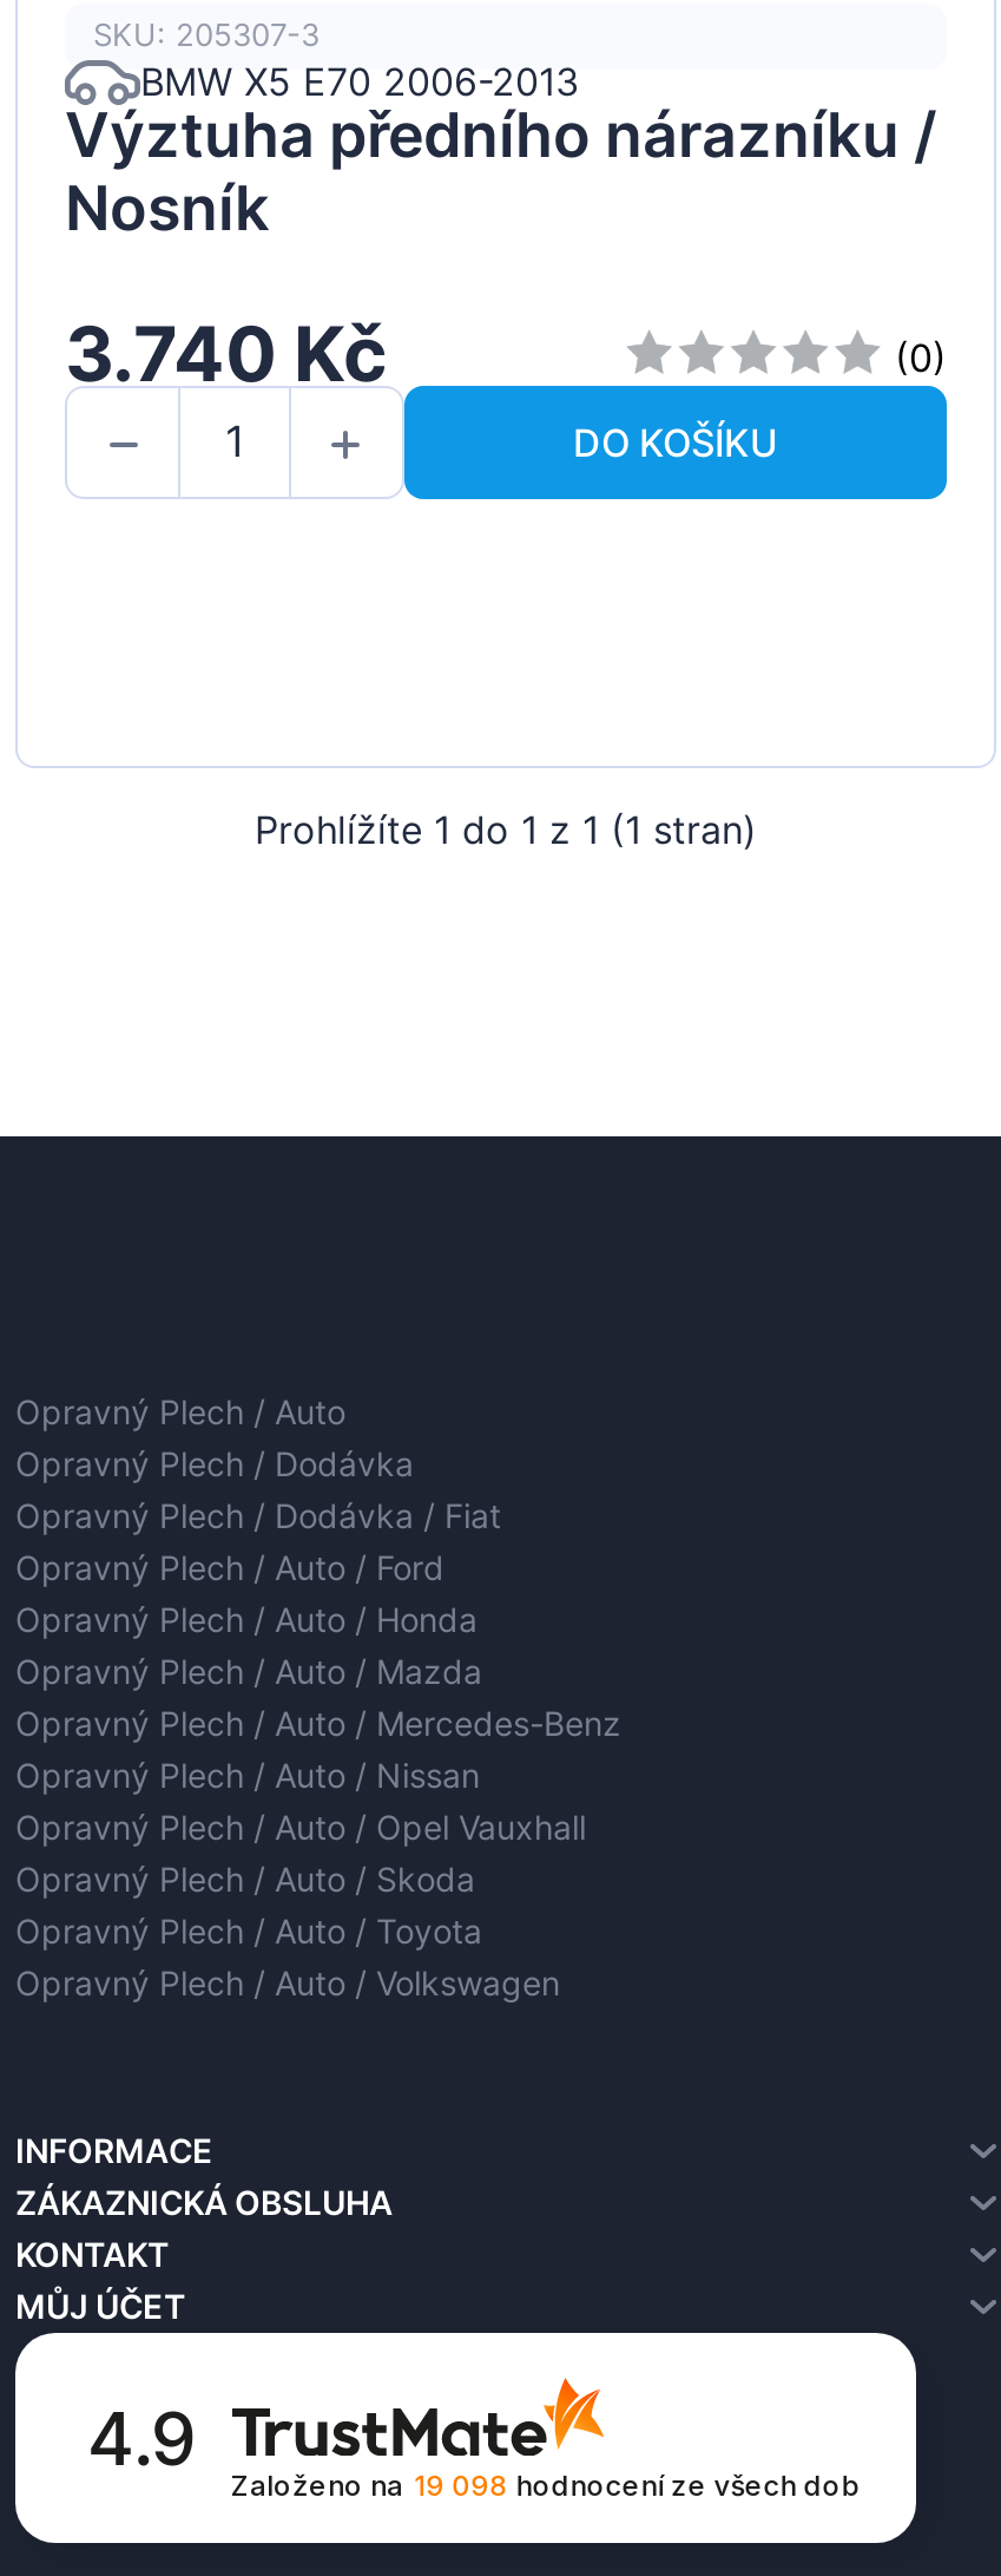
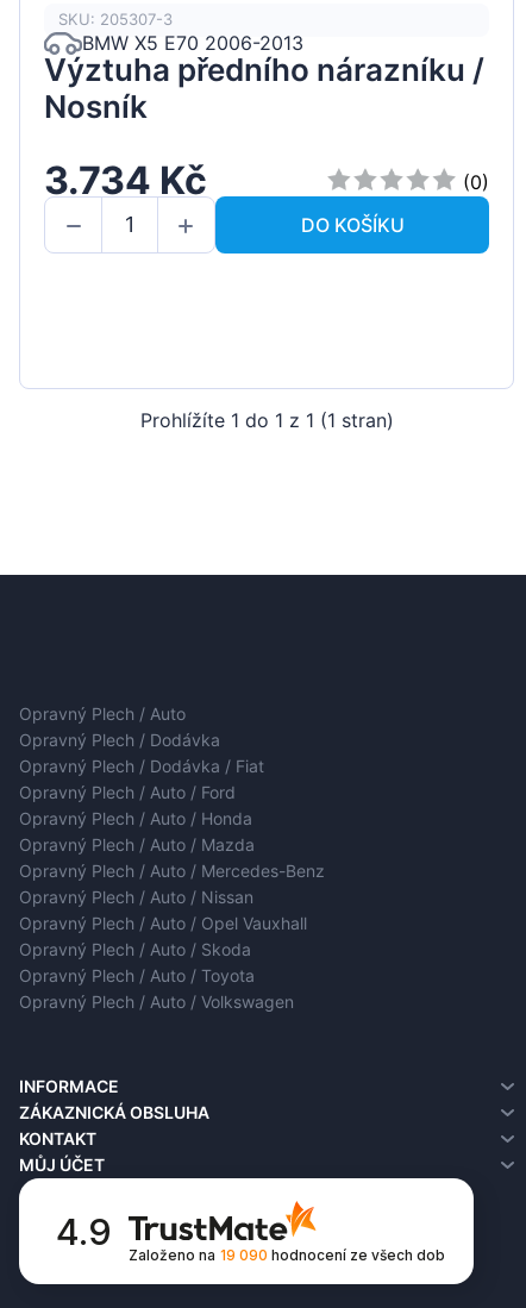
- 3.740 Kč
+ 3.734 Kč

- Založeno na 19 098 hodnocení ze všech dob
+ Založeno na 19 090 hodnocení ze všech dob
